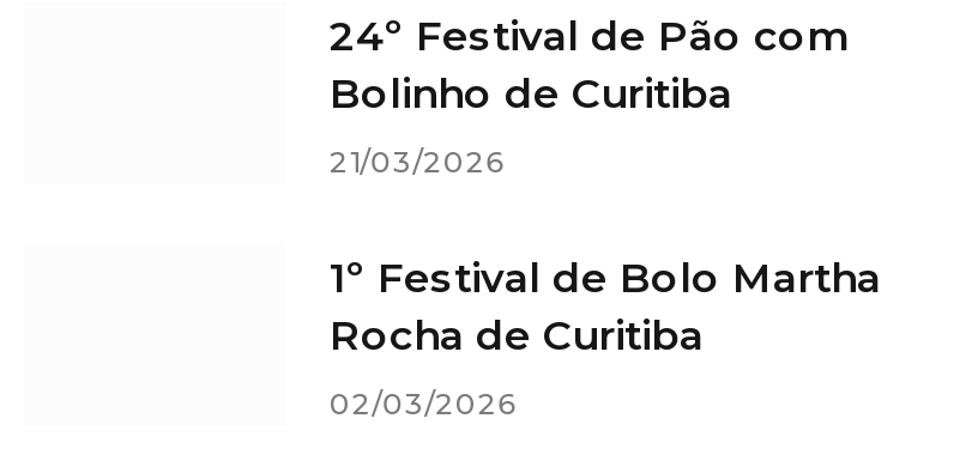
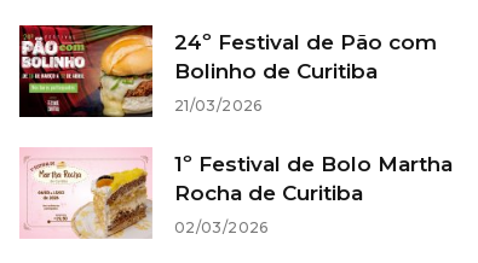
+ [image]

+ [image]
